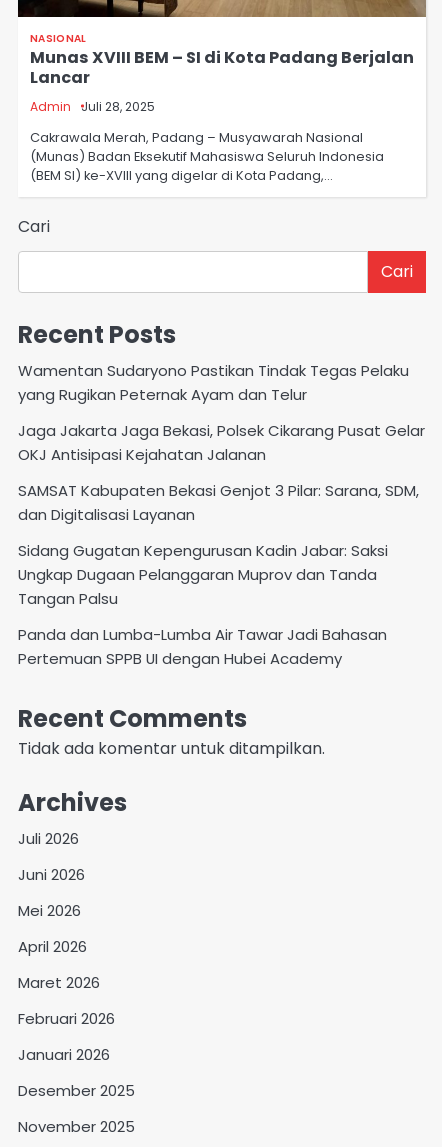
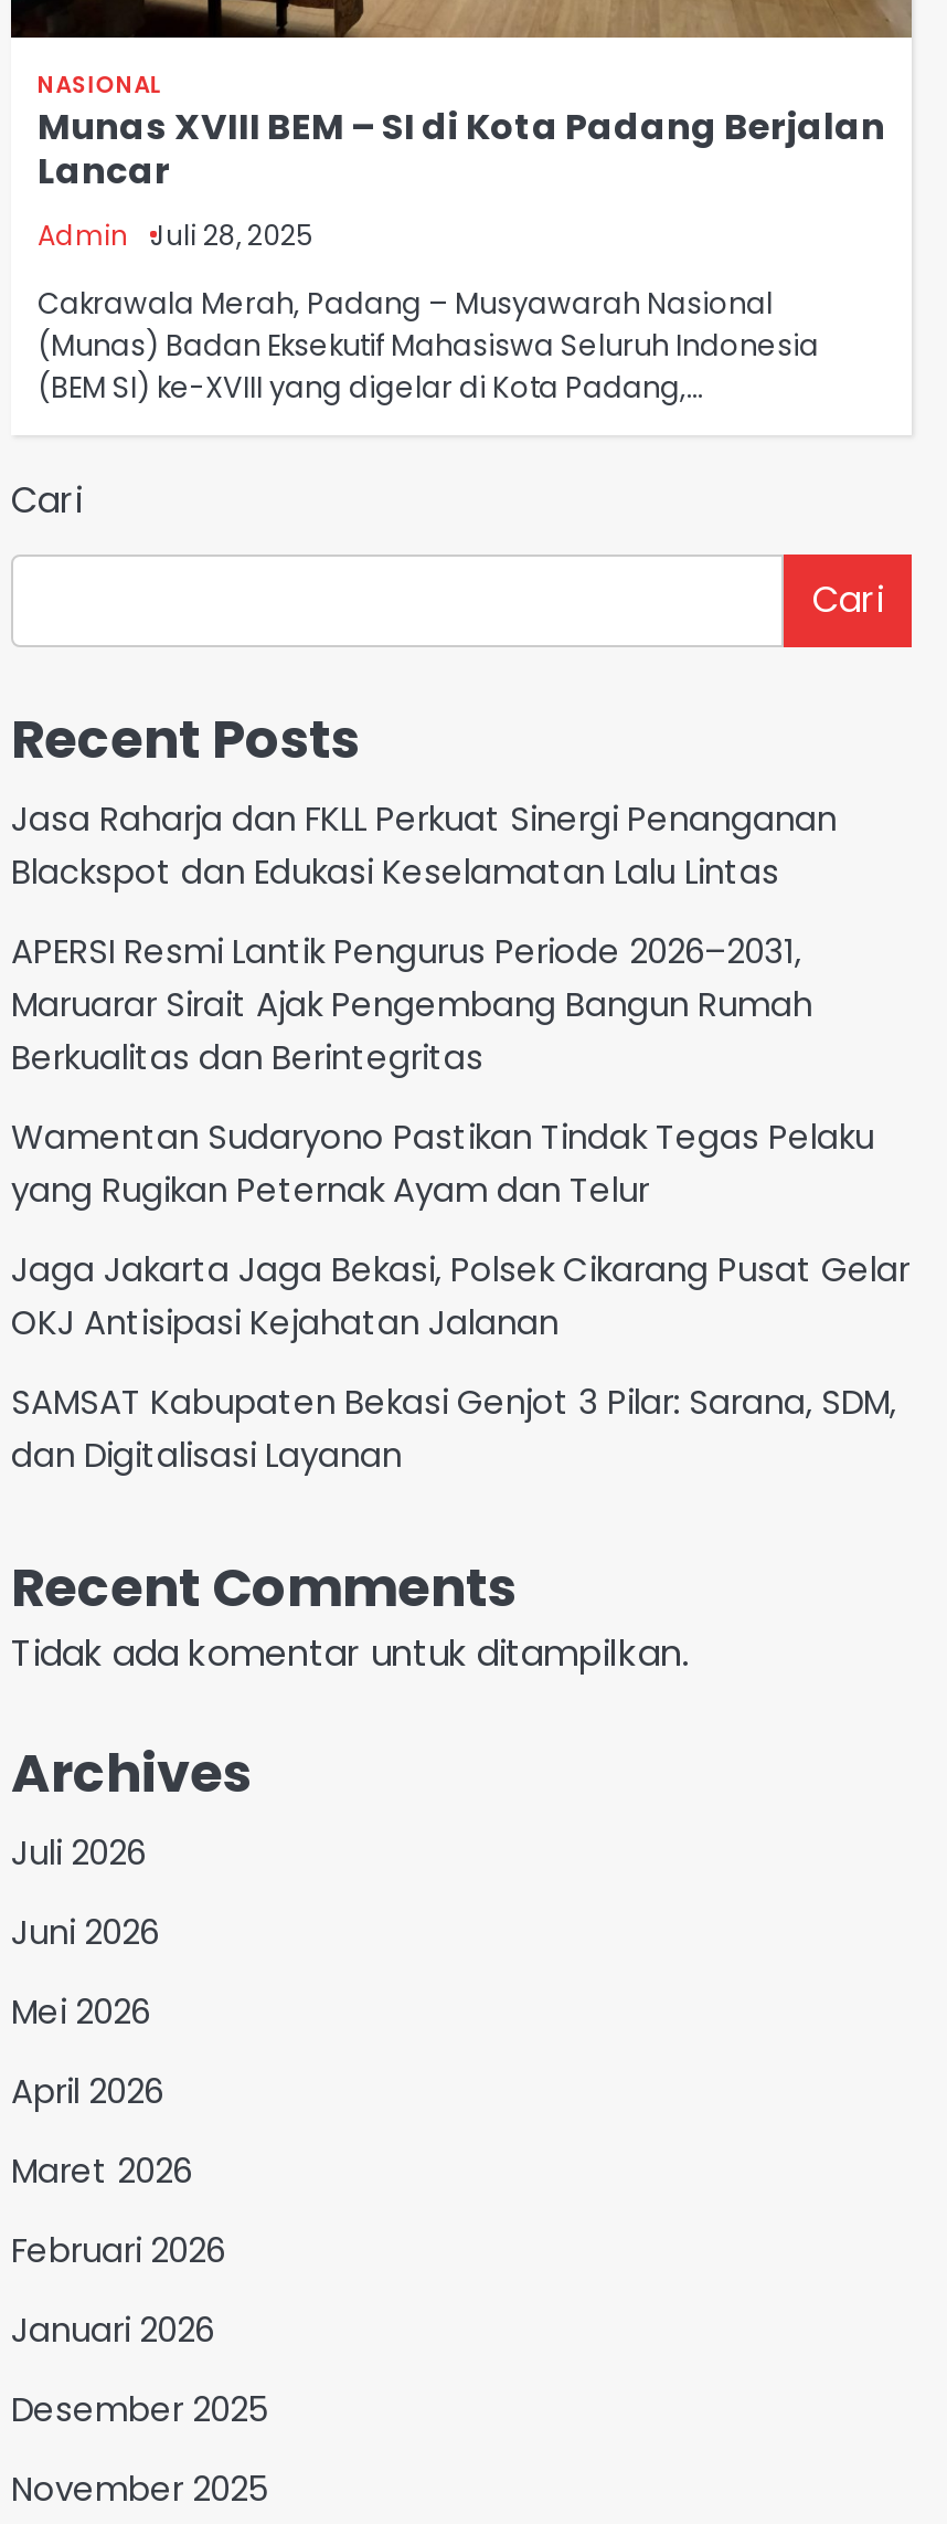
+ Jasa Raharja dan FKLL Perkuat Sinergi Penanganan
+ Blackspot dan Edukasi Keselamatan Lalu Lintas
+ APERSI Resmi Lantik Pengurus Periode 2026–2031,
+ Maruarar Sirait Ajak Pengembang Bangun Rumah
+ Berkualitas dan Berintegritas

moved down: Wamentan Sudaryono Pastikan Tindak Tegas Pelaku | yang Rugikan Peternak Ayam dan Telur | Jaga Jakarta Jaga Bekasi, Polsek Cikarang Pusat Gelar | OKJ Antisipasi Kejahatan Jalanan | SAMSAT Kabupaten Bekasi Genjot 3 Pilar: Sarana, SDM, | dan Digitalisasi Layanan

- Sidang Gugatan Kepengurusan Kadin Jabar: Saksi
- Ungkap Dugaan Pelanggaran Muprov dan Tanda
- Tangan Palsu
- Panda dan Lumba-Lumba Air Tawar Jadi Bahasan
- Pertemuan SPPB UI dengan Hubei Academy
